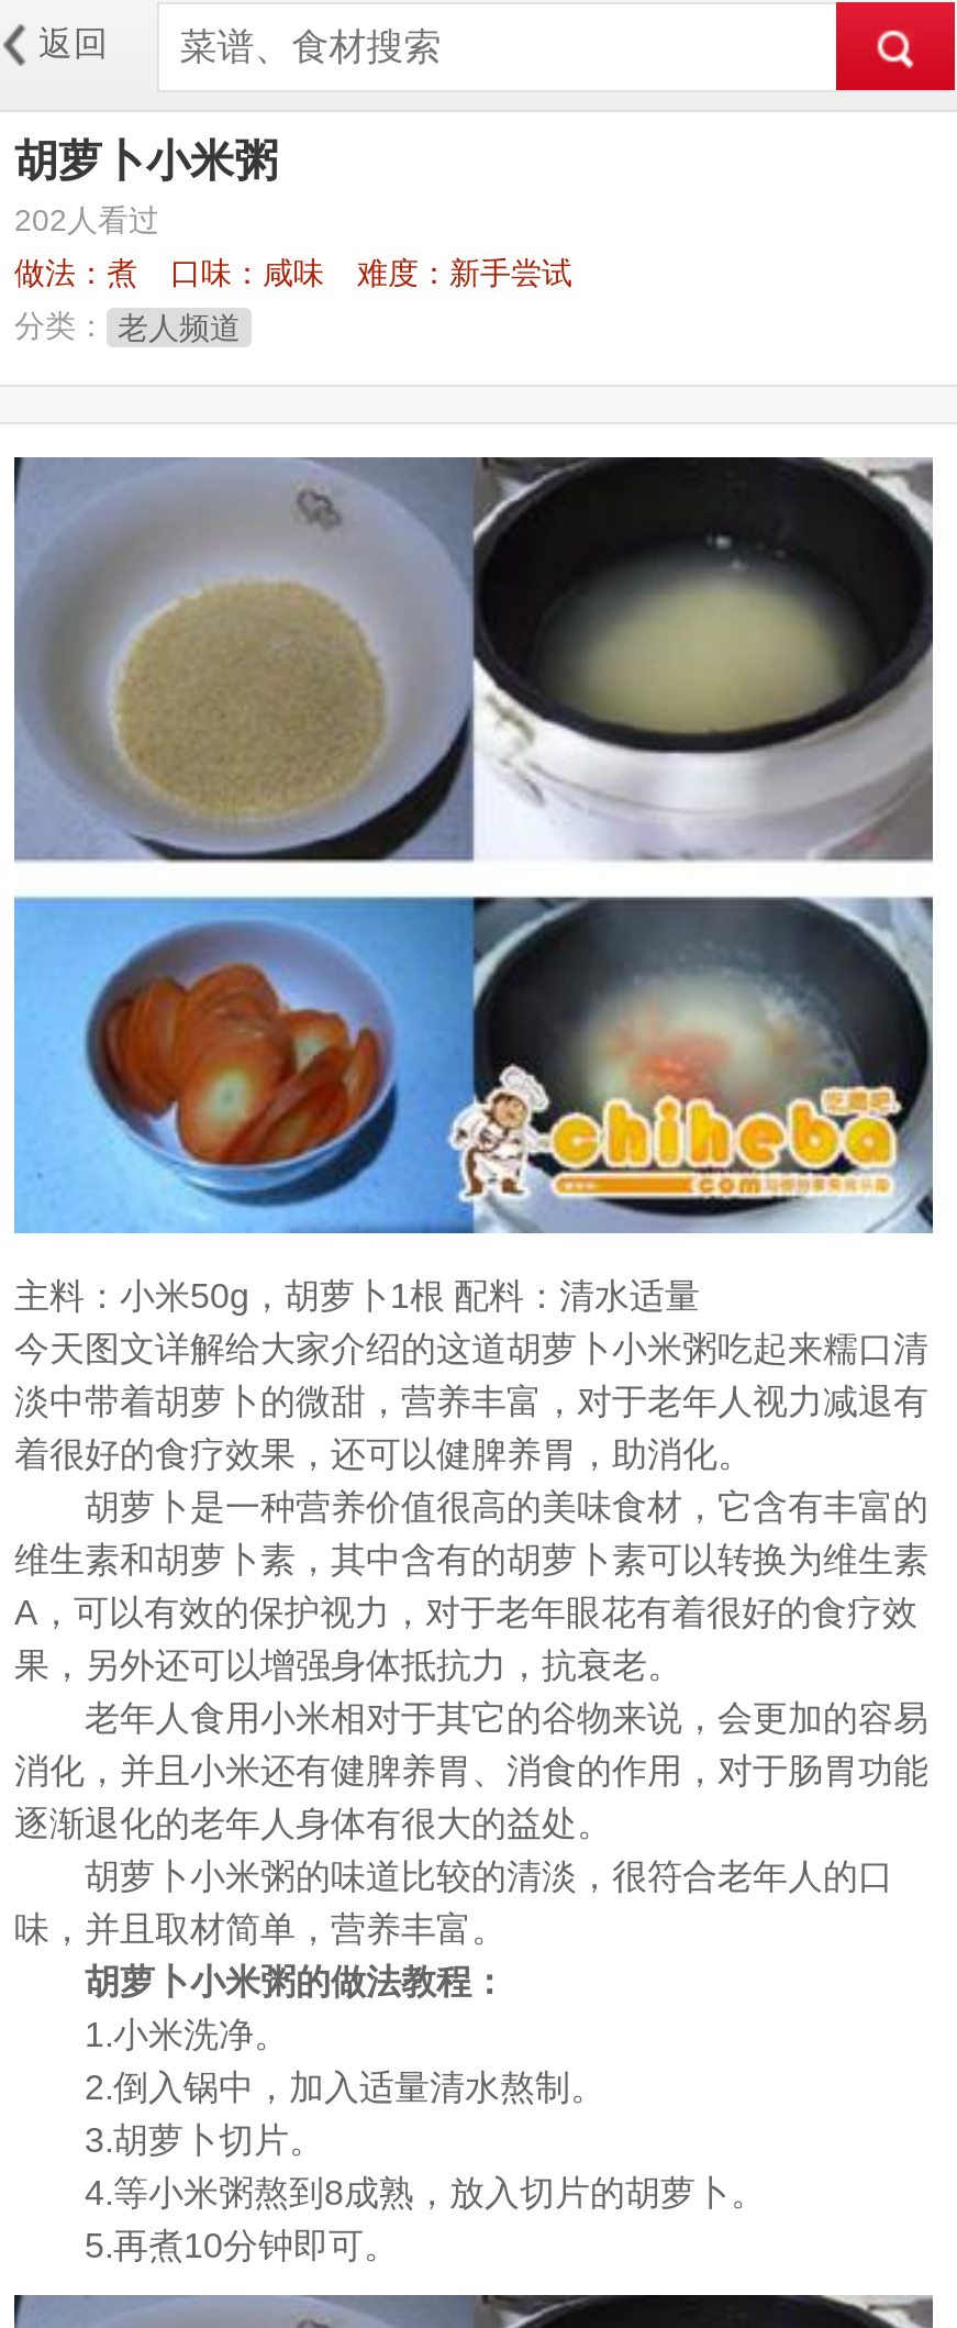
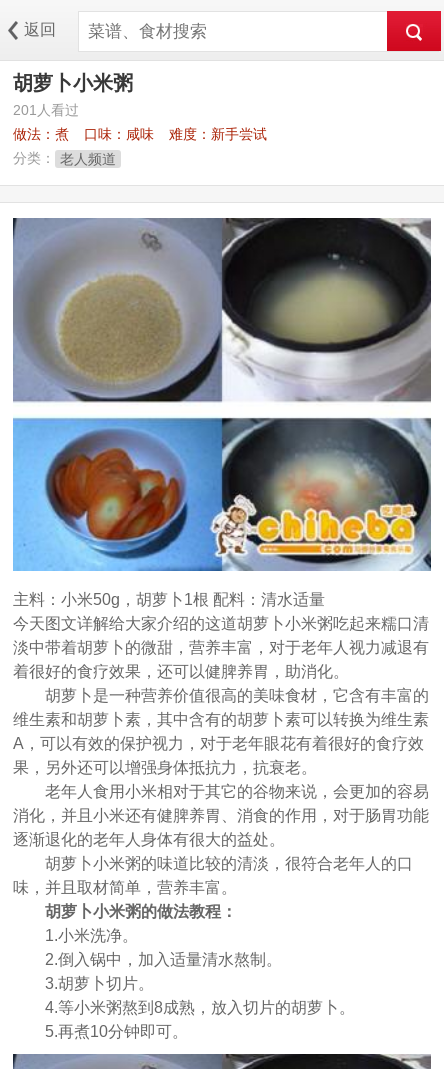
- 202人看过
+ 201人看过
